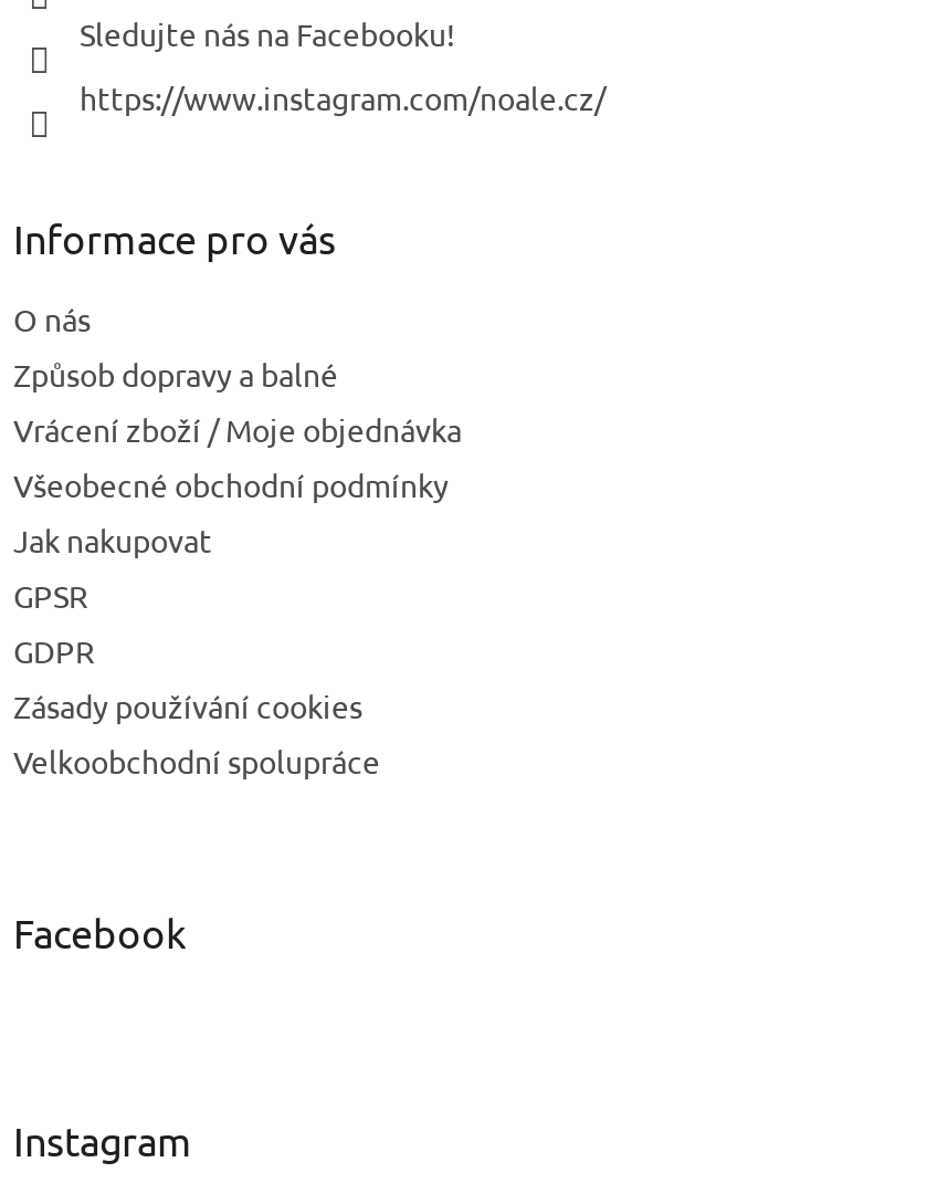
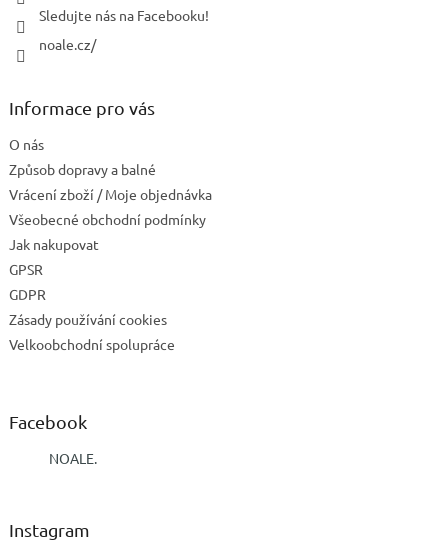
- https://www.instagram.com/noale.cz/
+ noale.cz/

+ NOALE.
